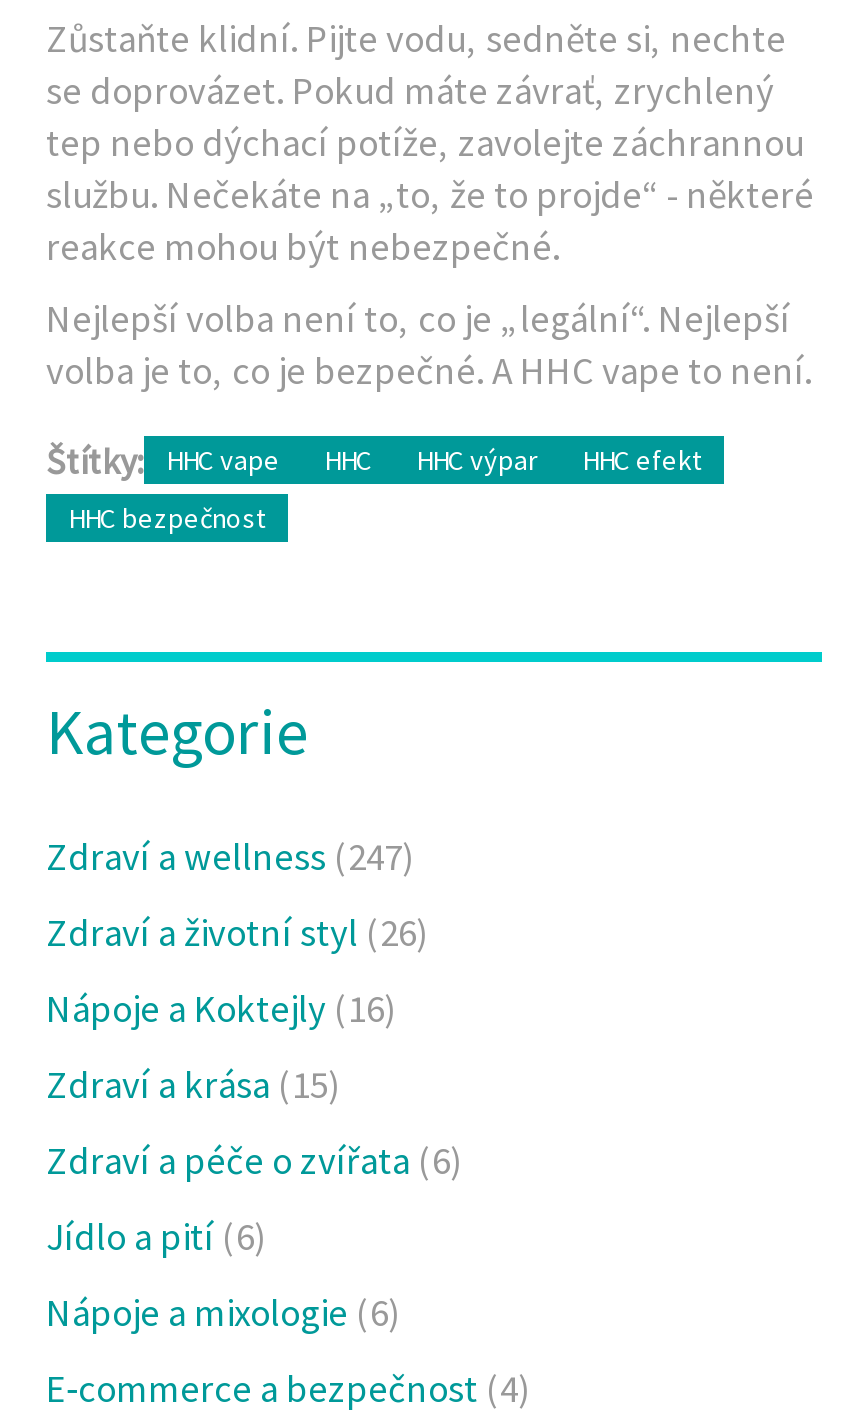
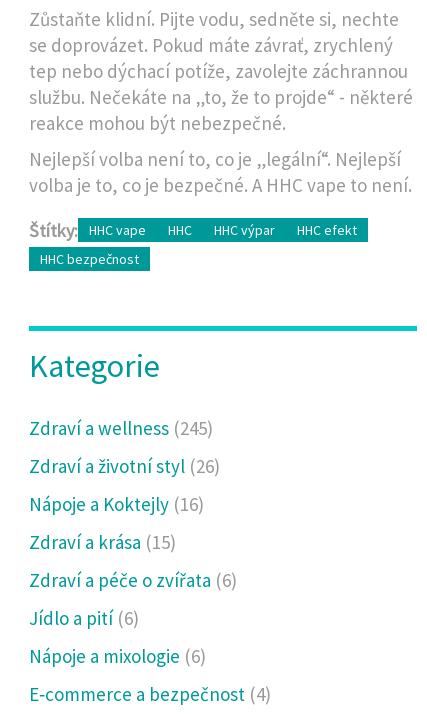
- Zdraví a wellness (247)
+ Zdraví a wellness (245)
